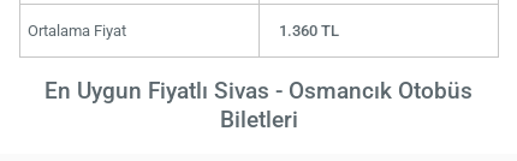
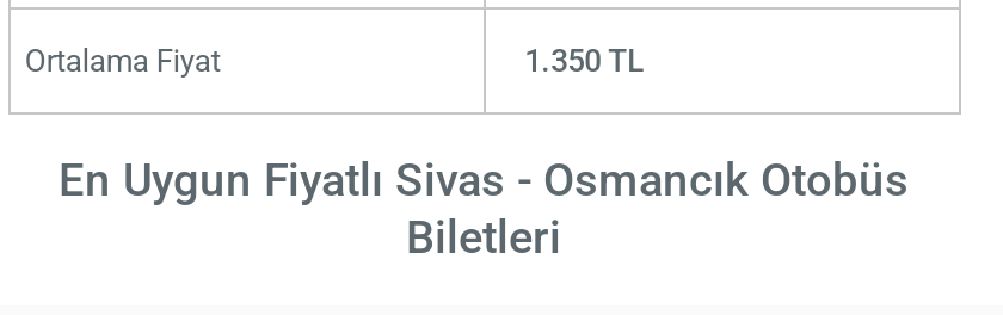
- 1.360 TL
+ 1.350 TL
